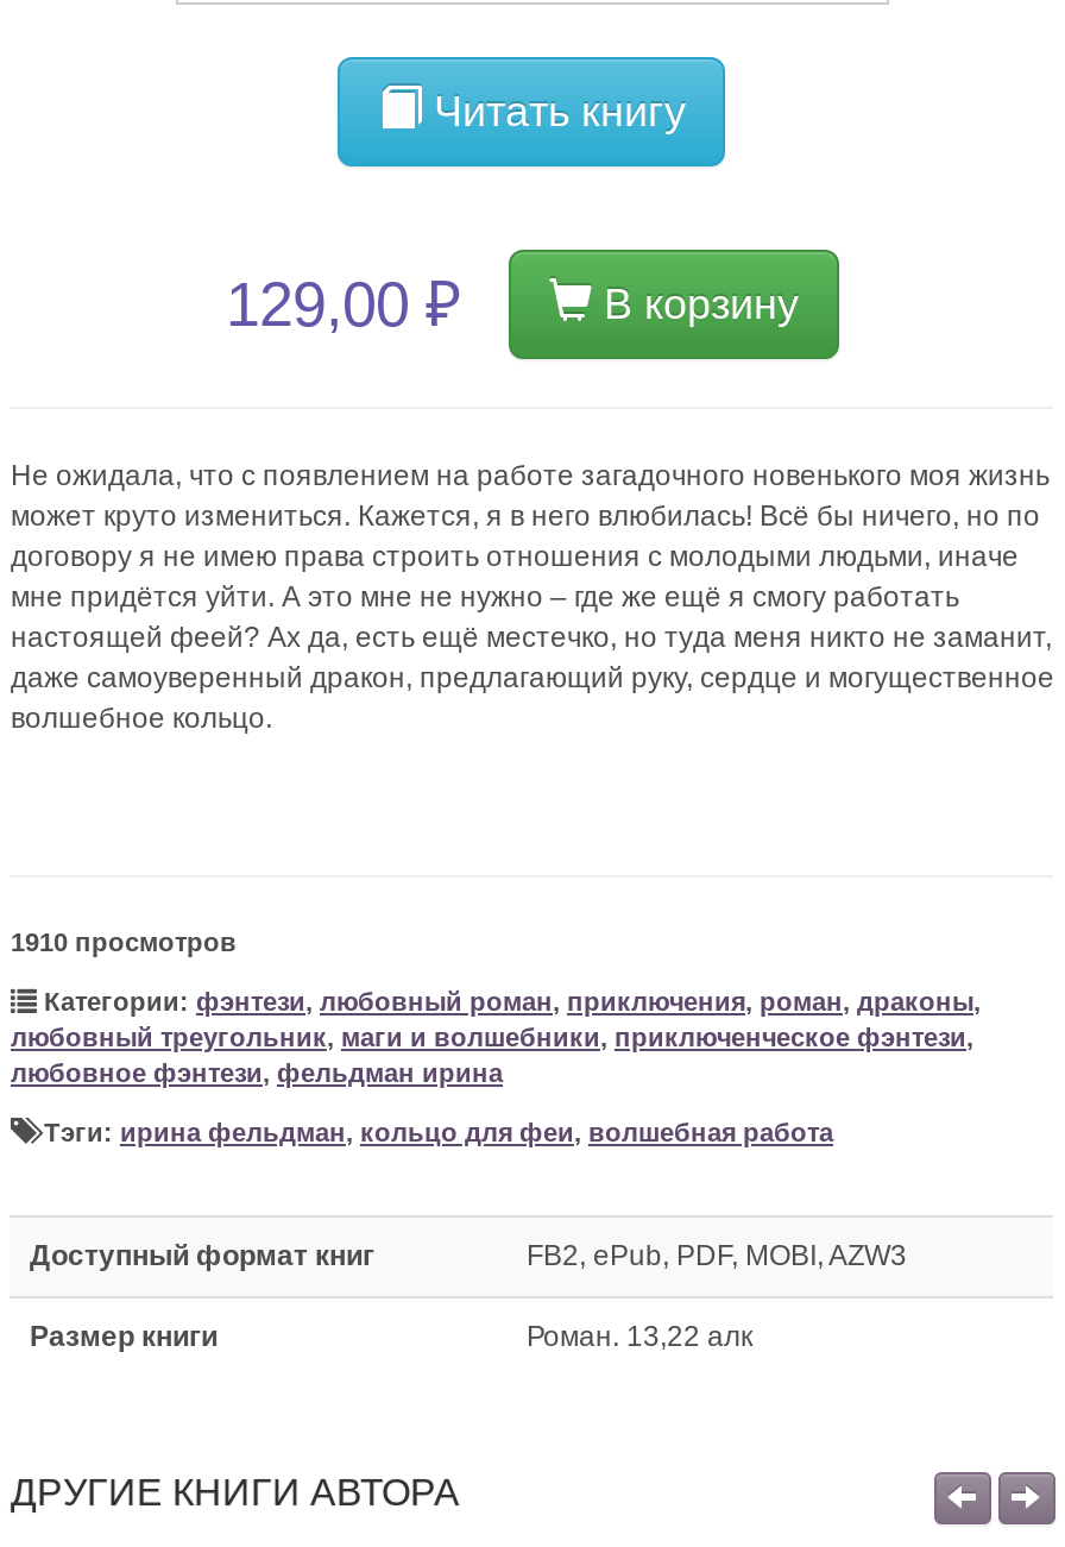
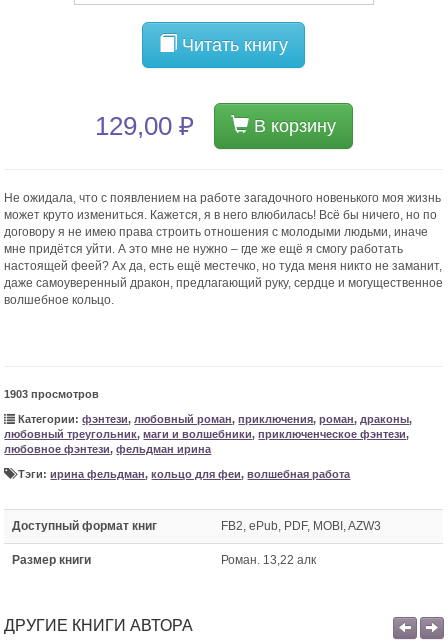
- 1910 просмотров
+ 1903 просмотров
